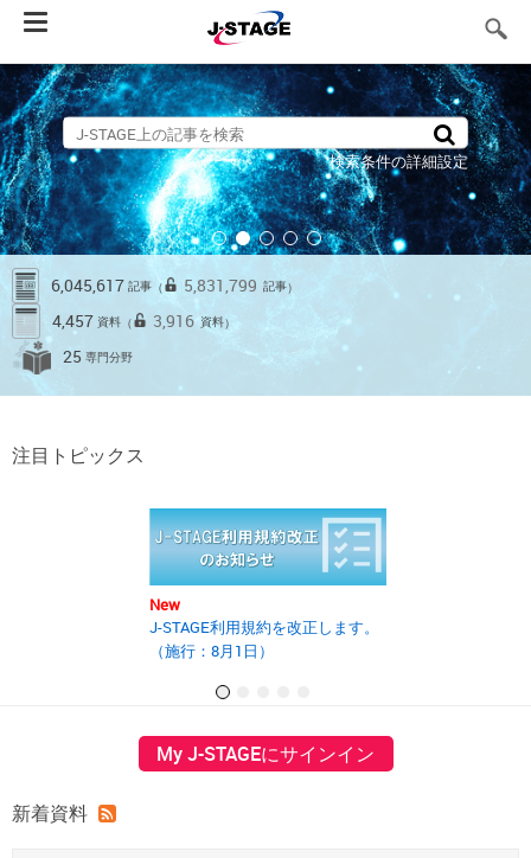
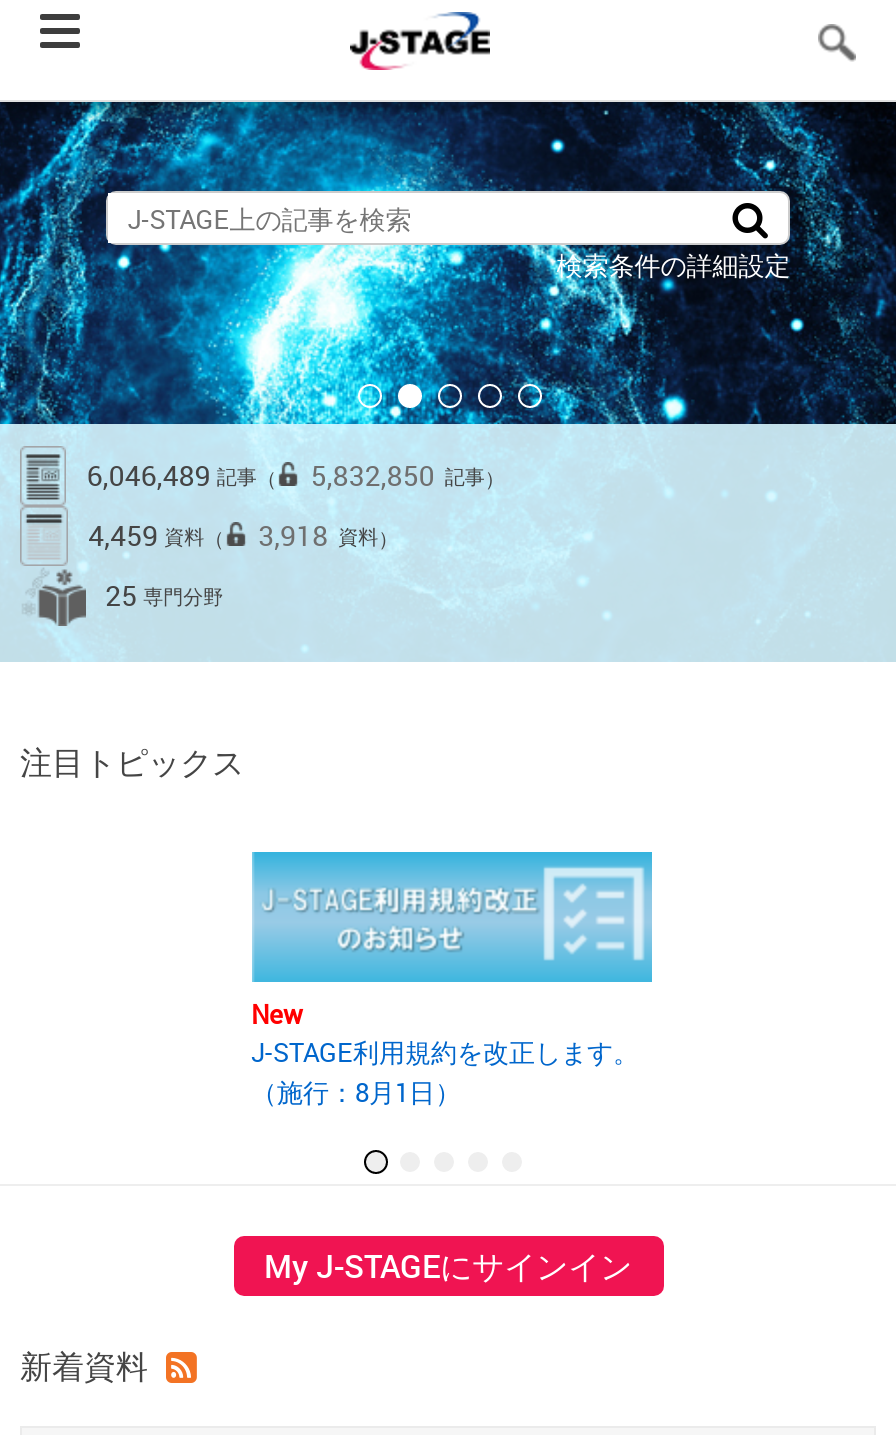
- 6,045,617記事（
+ 6,046,489記事（

- 5,831,799 記事）
+ 5,832,850 記事）

- 4,457資料（
+ 4,459資料（

- 3,916 資料）
+ 3,918 資料）
